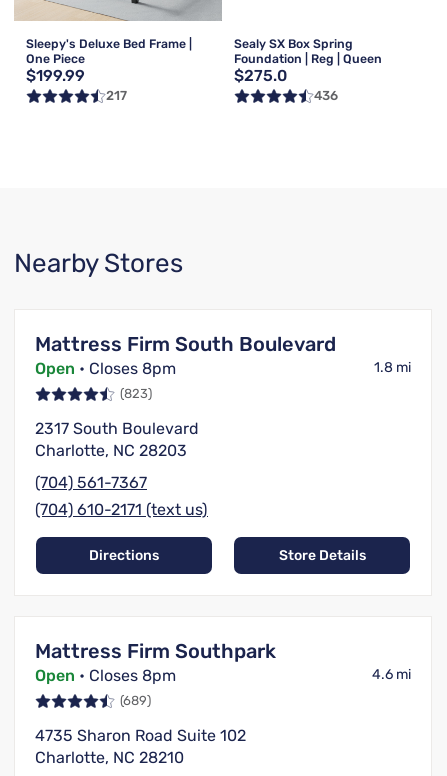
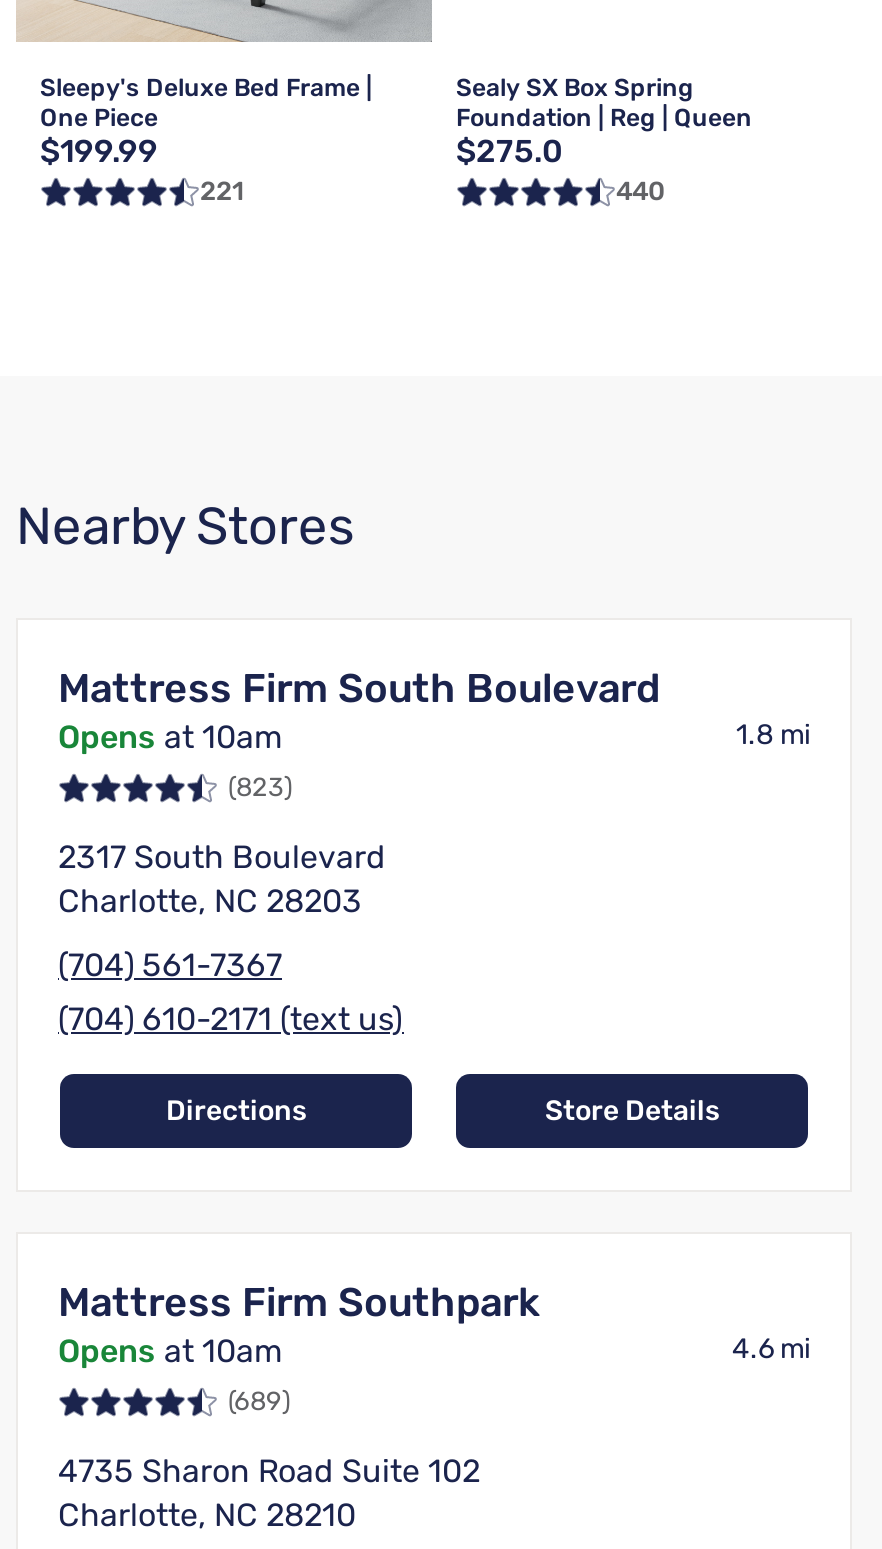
- 217
+ 221

- 436
+ 440

- Open • Closes 8pm
+ Opens at 10am

- Open • Closes 8pm
+ Opens at 10am
